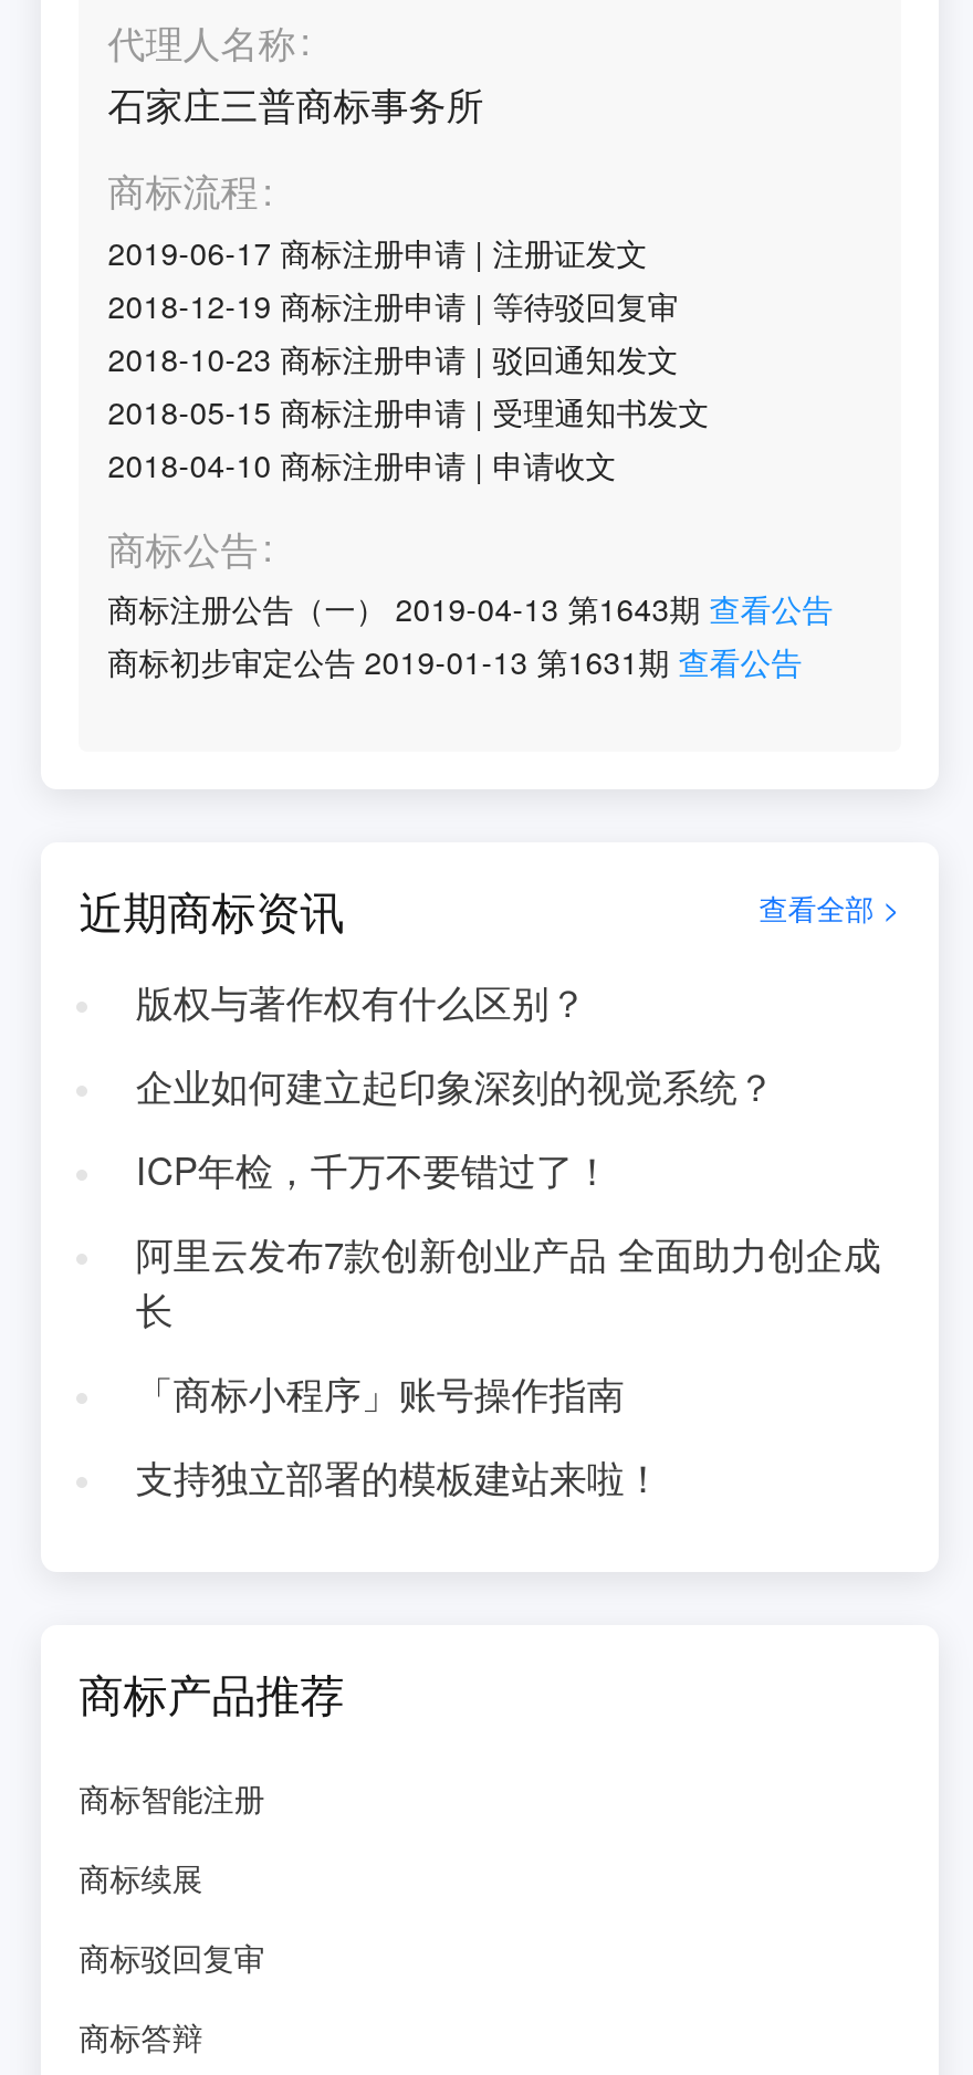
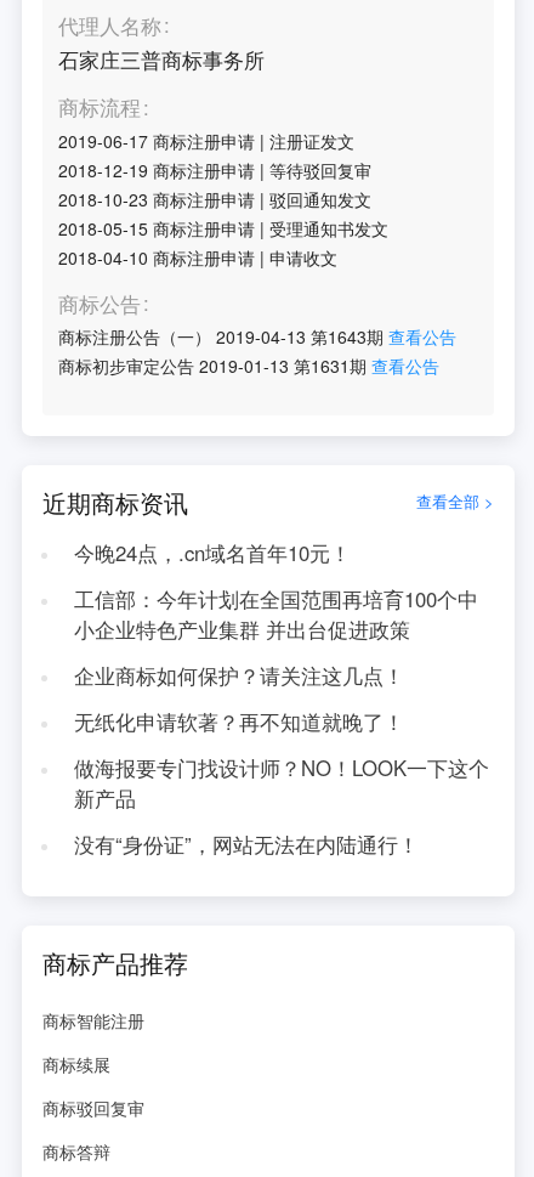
- 版权与著作权有什么区别？
+ 今晚24点，.cn域名首年10元！

- 企业如何建立起印象深刻的视觉系统？
+ 工信部：今年计划在全国范围再培育100个中
+ 小企业特色产业集群 并出台促进政策

- ICP年检，千万不要错过了！
+ 企业商标如何保护？请关注这几点！

- 阿里云发布7款创新创业产品 全面助力创企成
- 长
+ 无纸化申请软著？再不知道就晚了！

- 「商标小程序」账号操作指南
+ 做海报要专门找设计师？NO！LOOK一下这个
+ 新产品

- 支持独立部署的模板建站来啦！
+ 没有“身份证”，网站无法在内陆通行！
